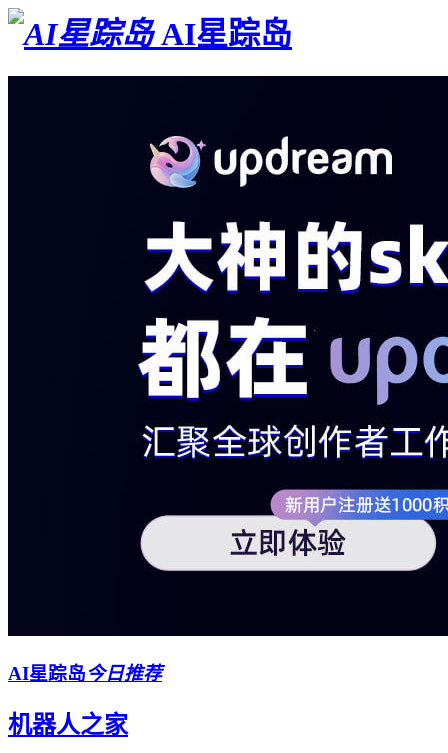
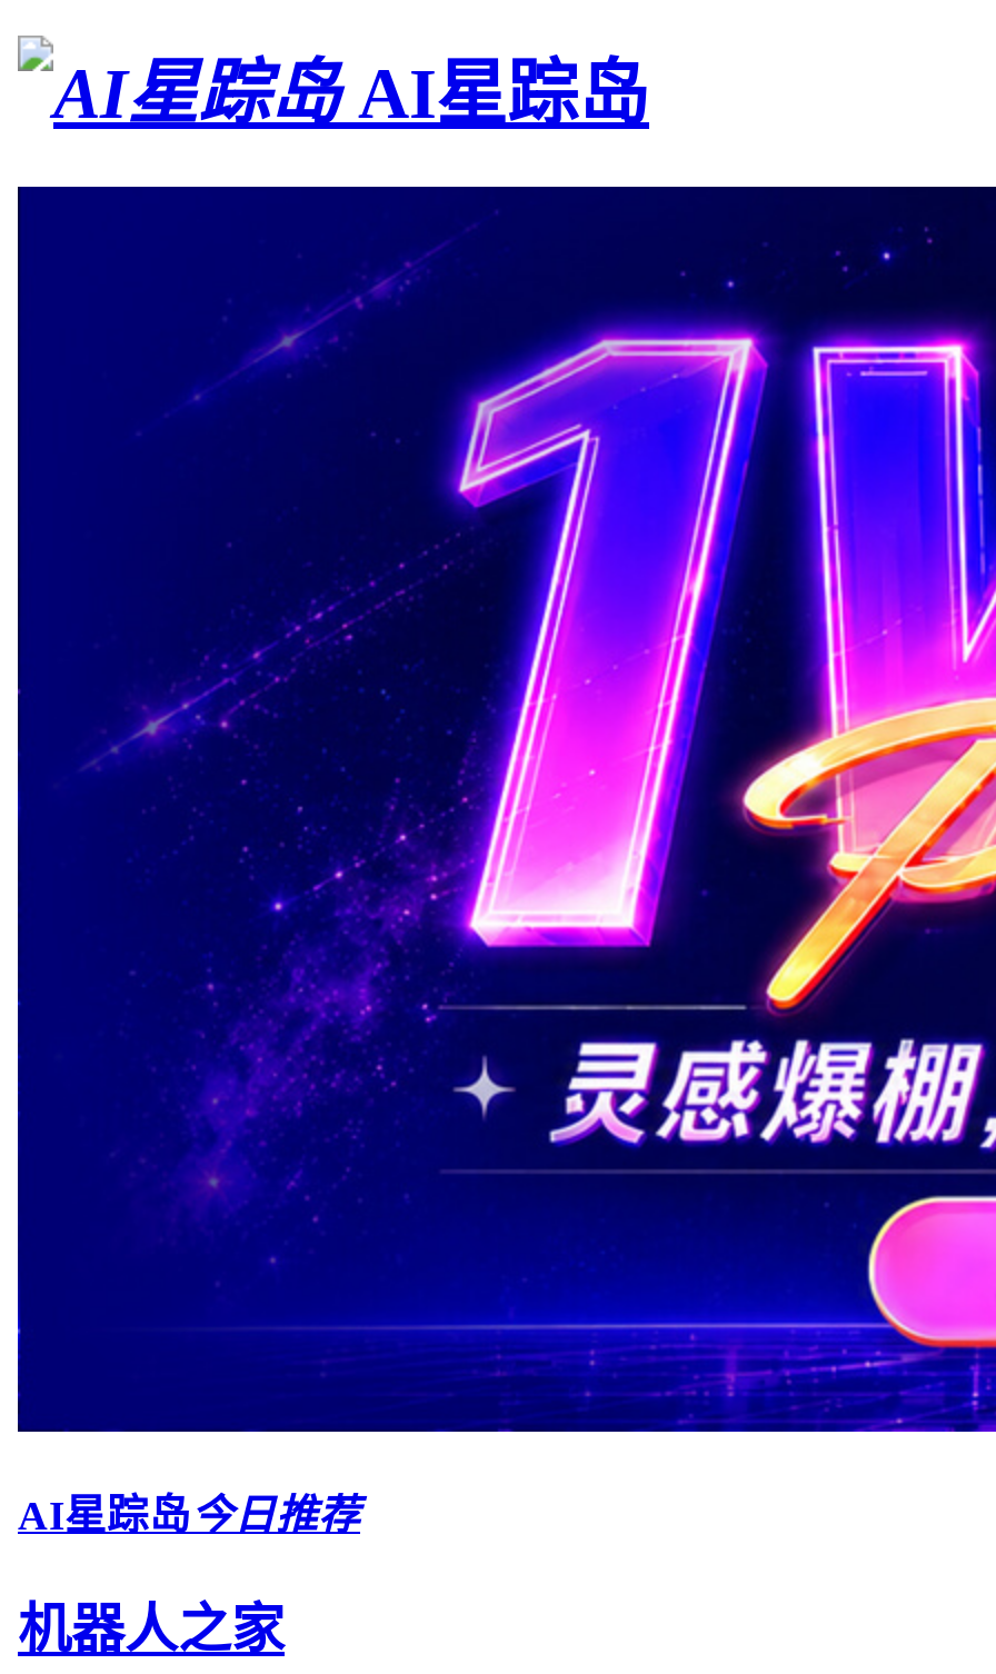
- [image]
+ [image]
